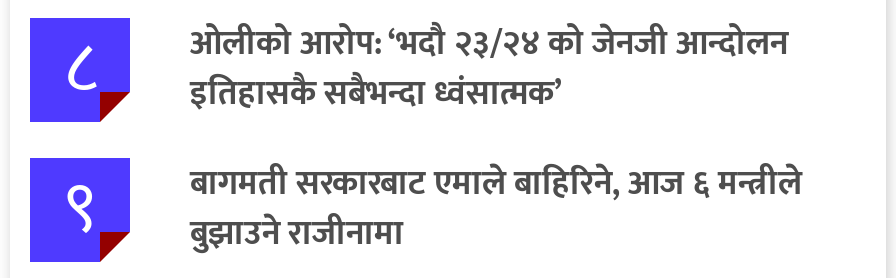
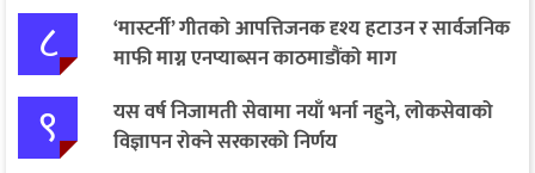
- ओलीको आरोप: ‘भदौ २३/२४ को जेनजी आन्दोलन
- इतिहासकै सबैभन्दा ध्वंसात्मक’
+ ‘मास्टर्नी’ गीतको आपत्तिजनक दृश्य हटाउन र सार्वजनिक
+ माफी माग्न एनप्याब्सन काठमाडौंको माग

- बागमती सरकारबाट एमाले बाहिरिने, आज ६ मन्त्रीले
- बुझाउने राजीनामा
+ यस वर्ष निजामती सेवामा नयाँ भर्ना नहुने, लोकसेवाको
+ विज्ञापन रोक्ने सरकारको निर्णय
